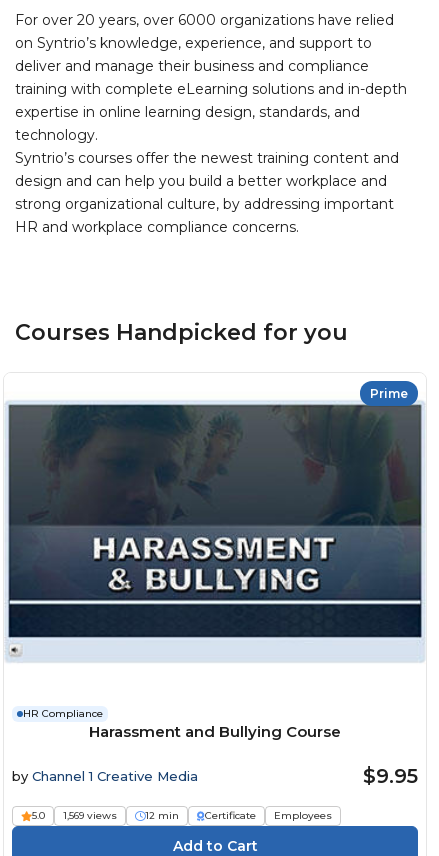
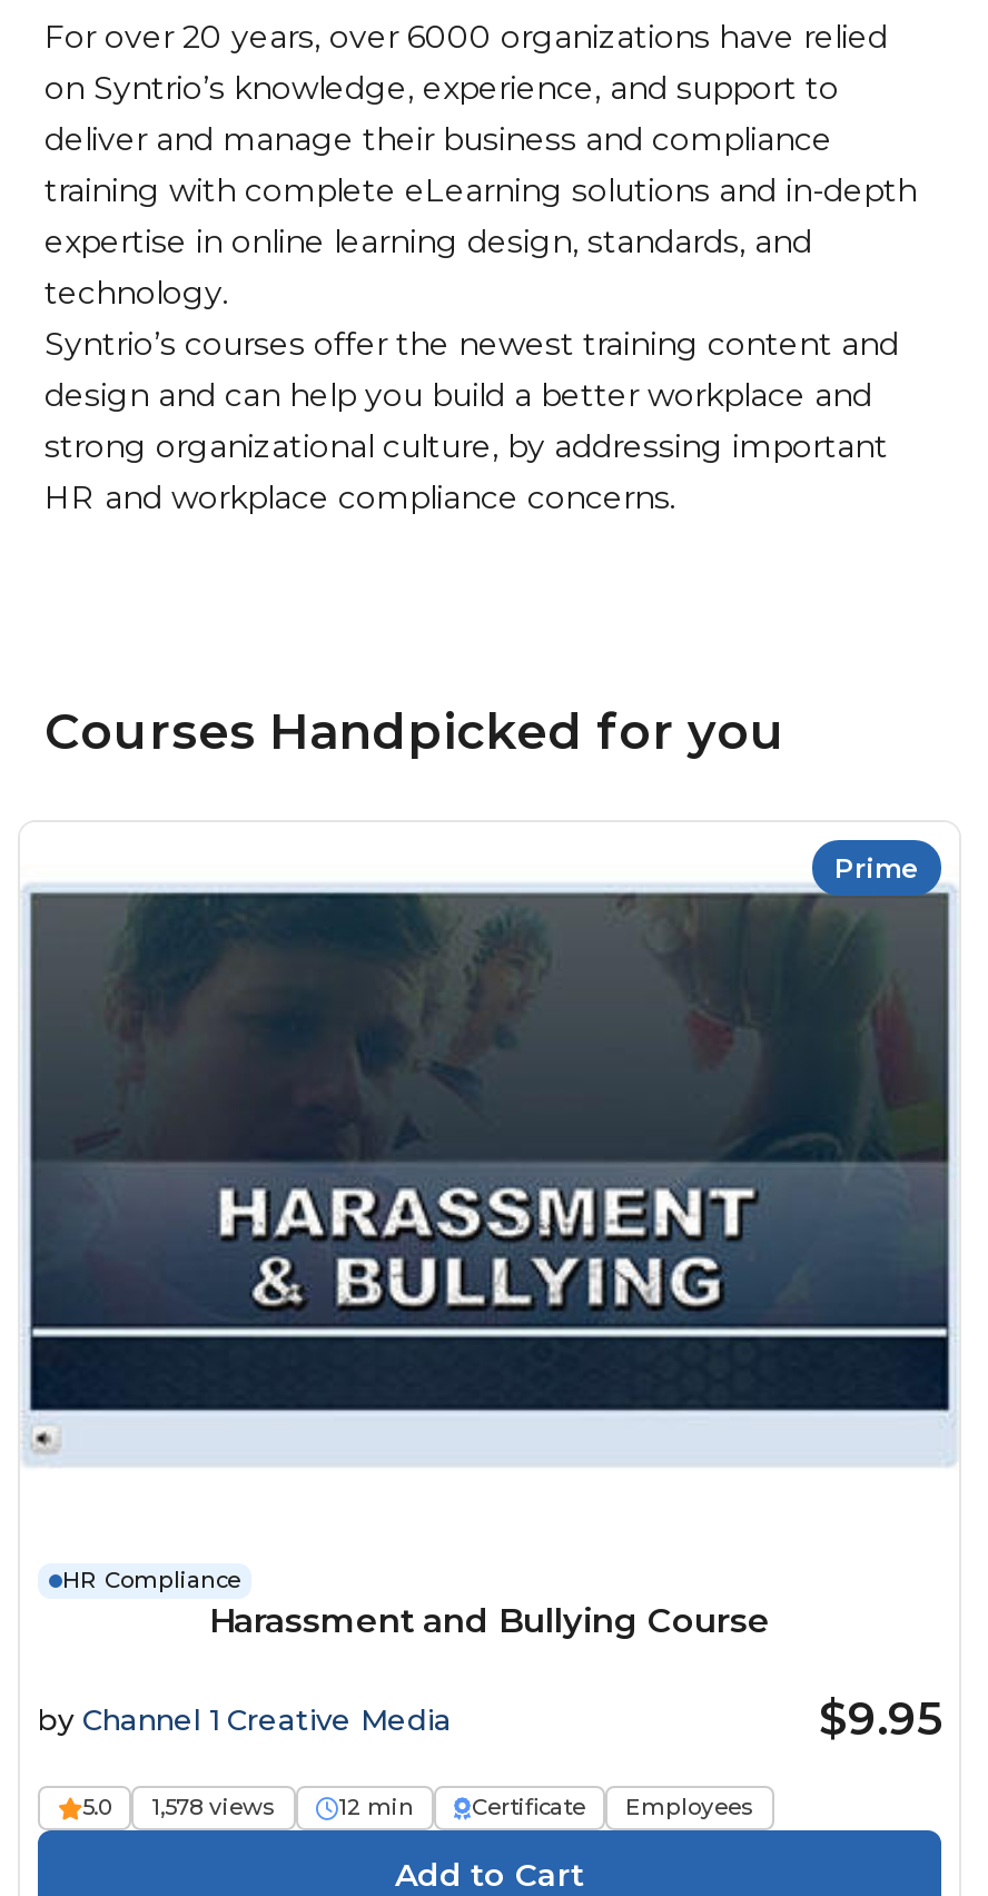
- 5.0 1,569 views
+ 5.0 1,578 views
